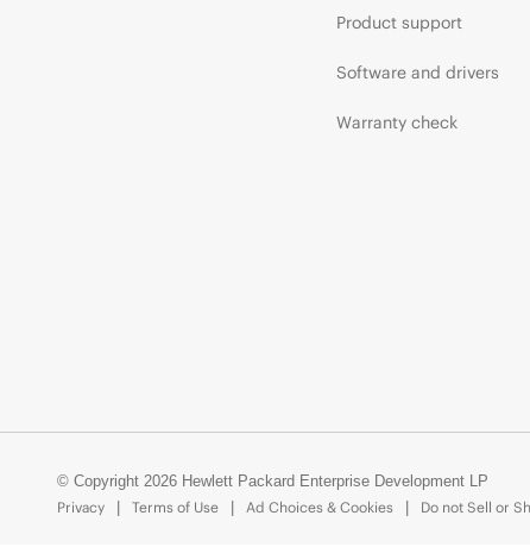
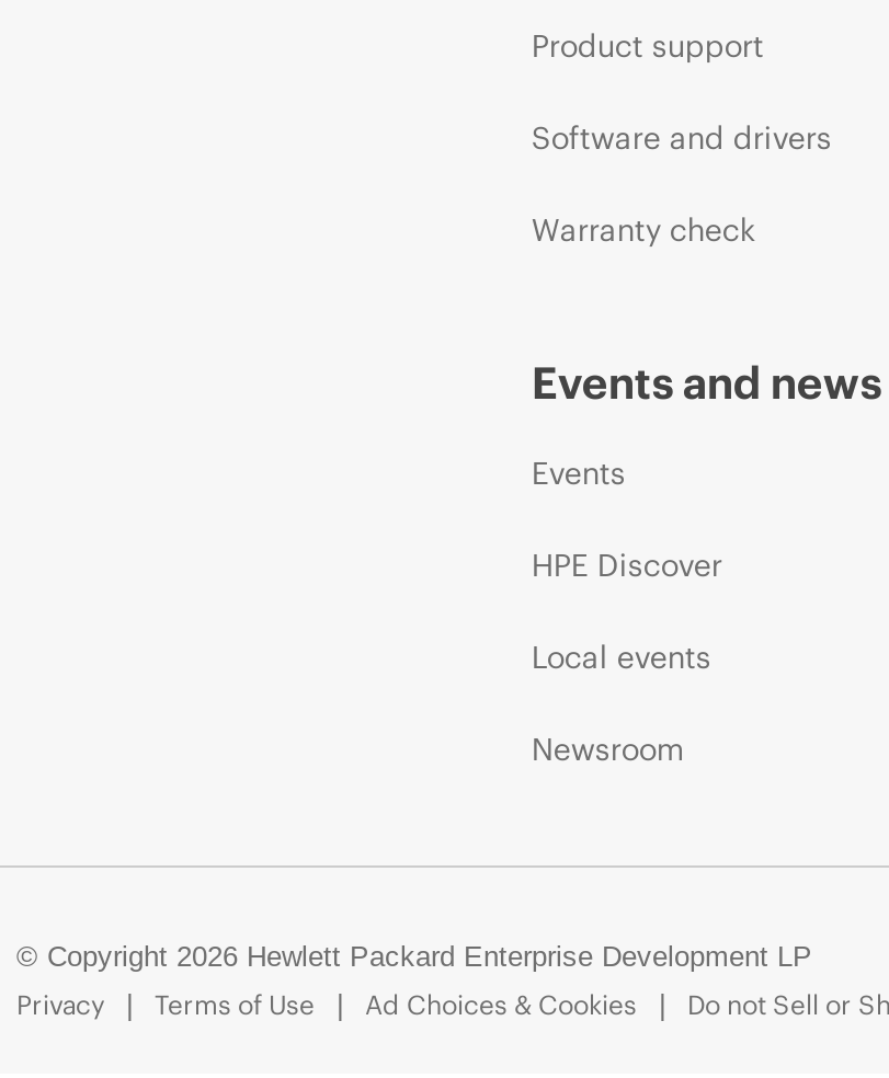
+ Events and news
+ Events
+ HPE Discover
+ Local events
+ Newsroom
